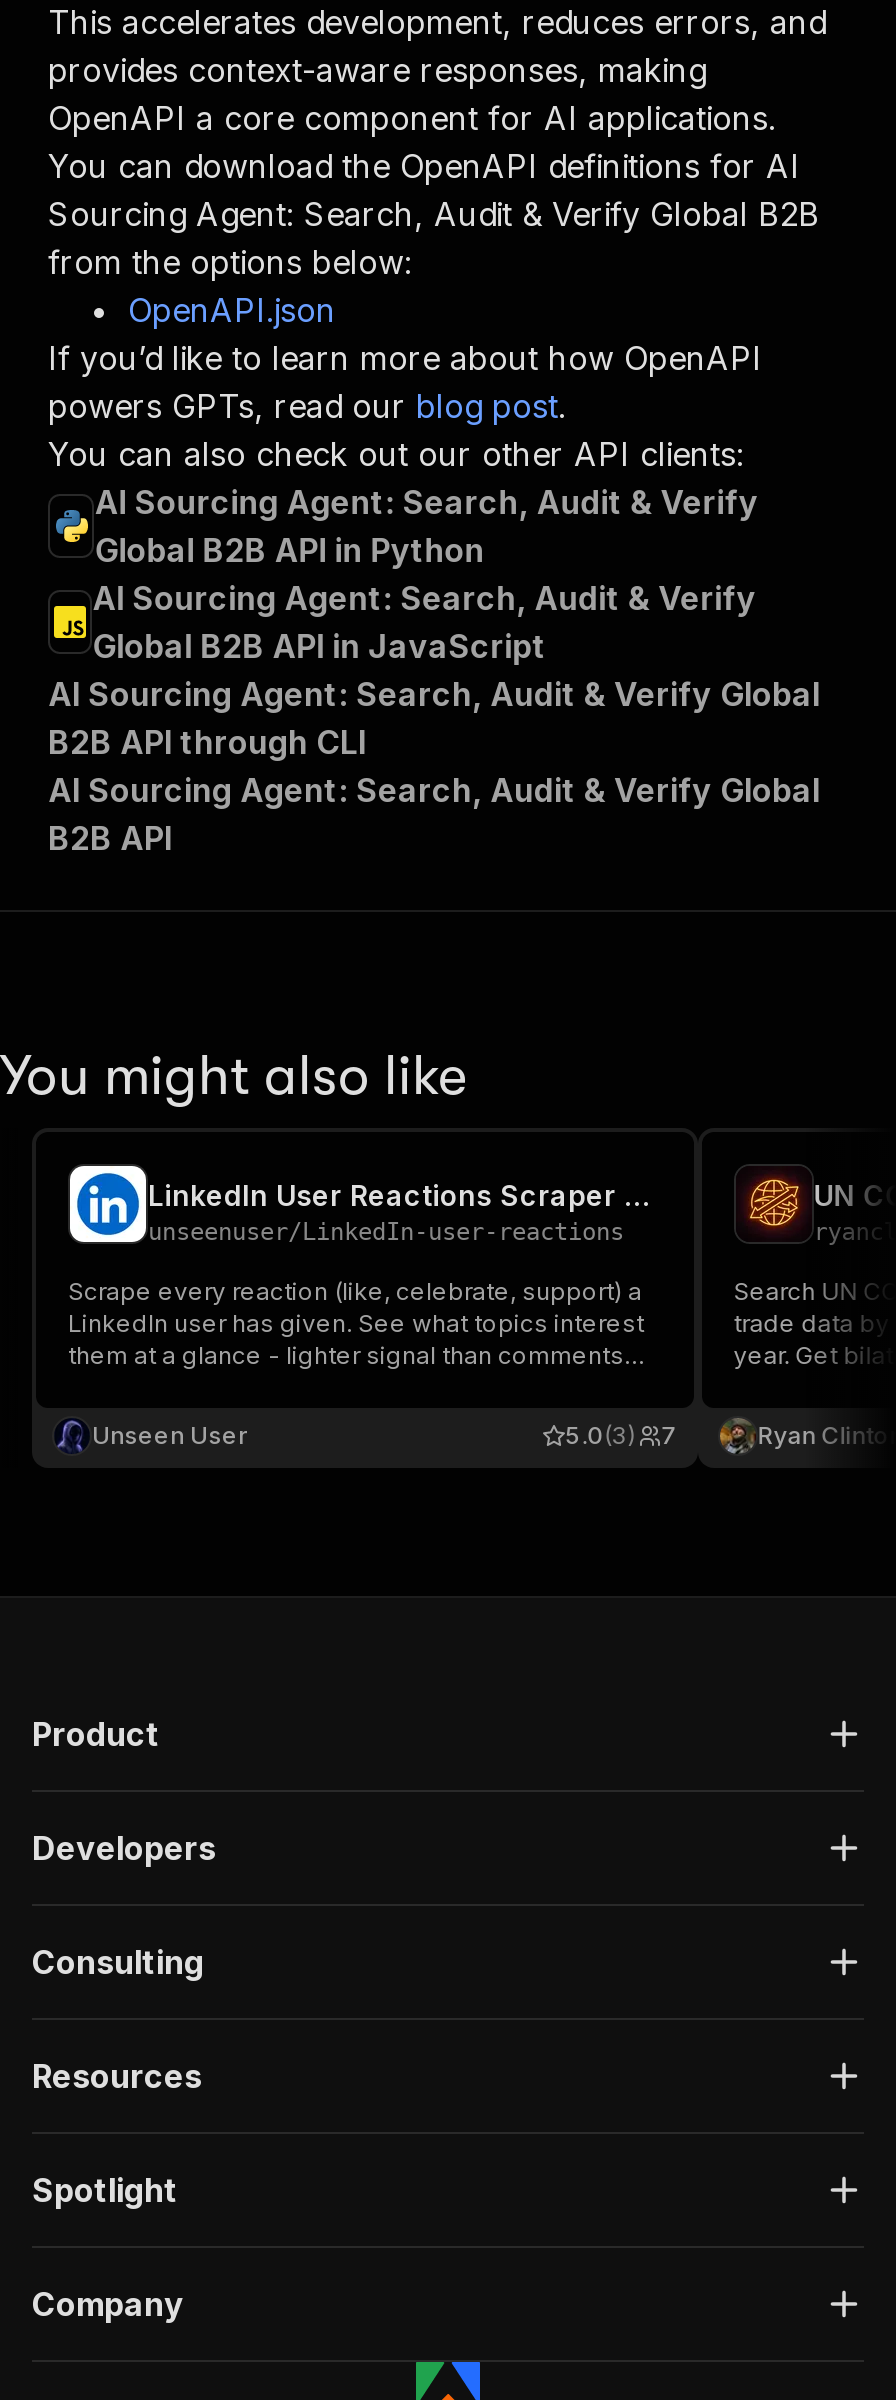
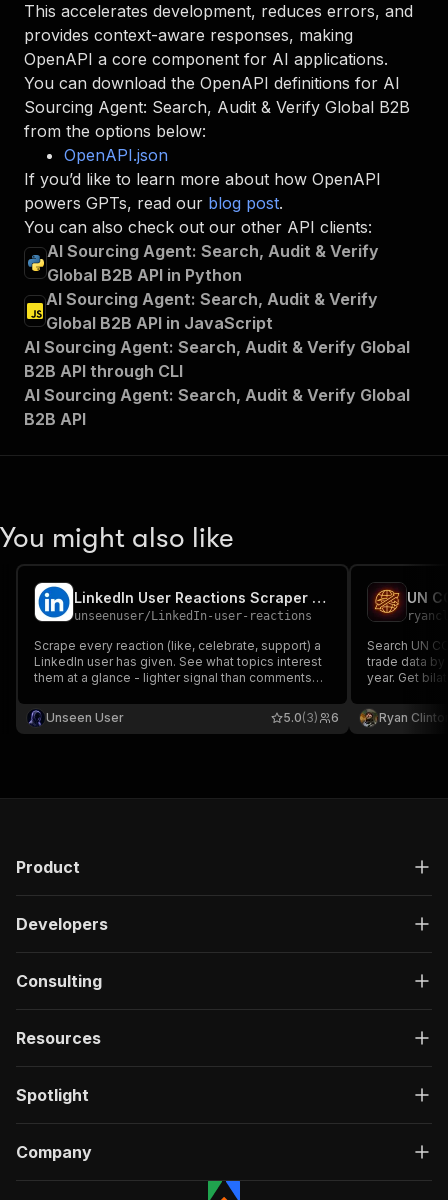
- 5.0(3) 7
+ 5.0(3) 6
